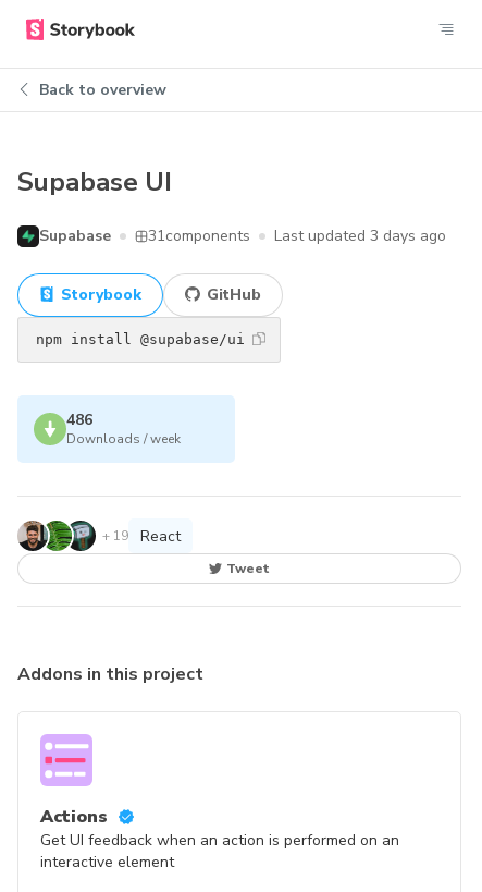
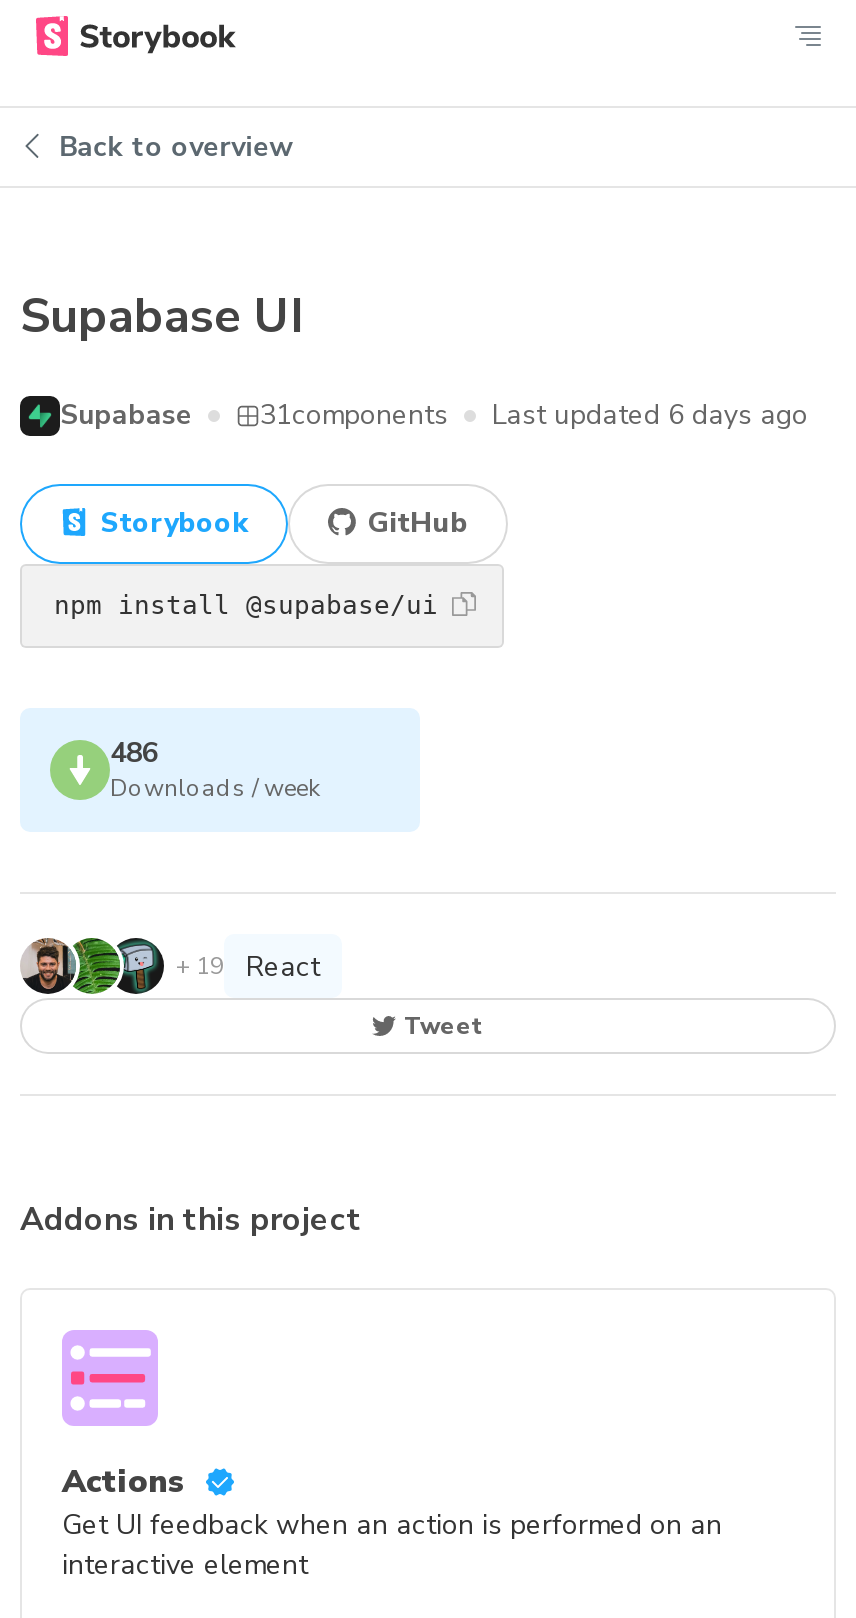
- Last updated 3 days ago
+ Last updated 6 days ago
